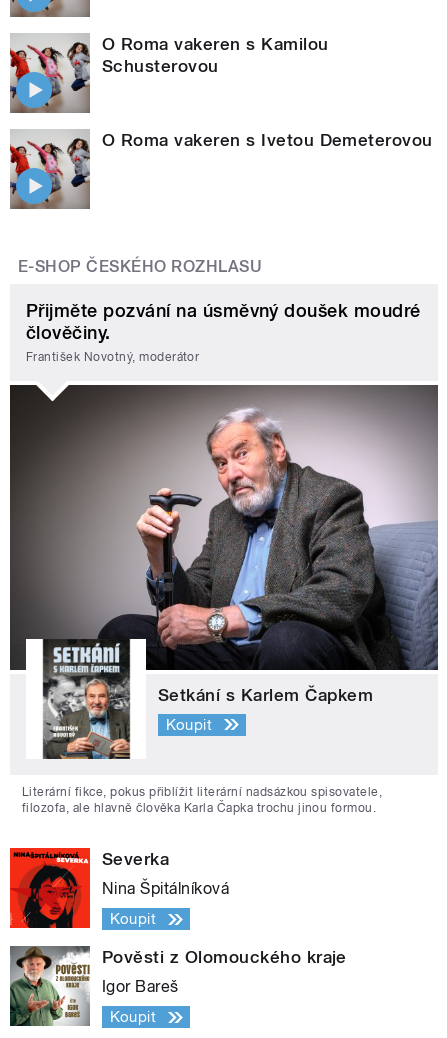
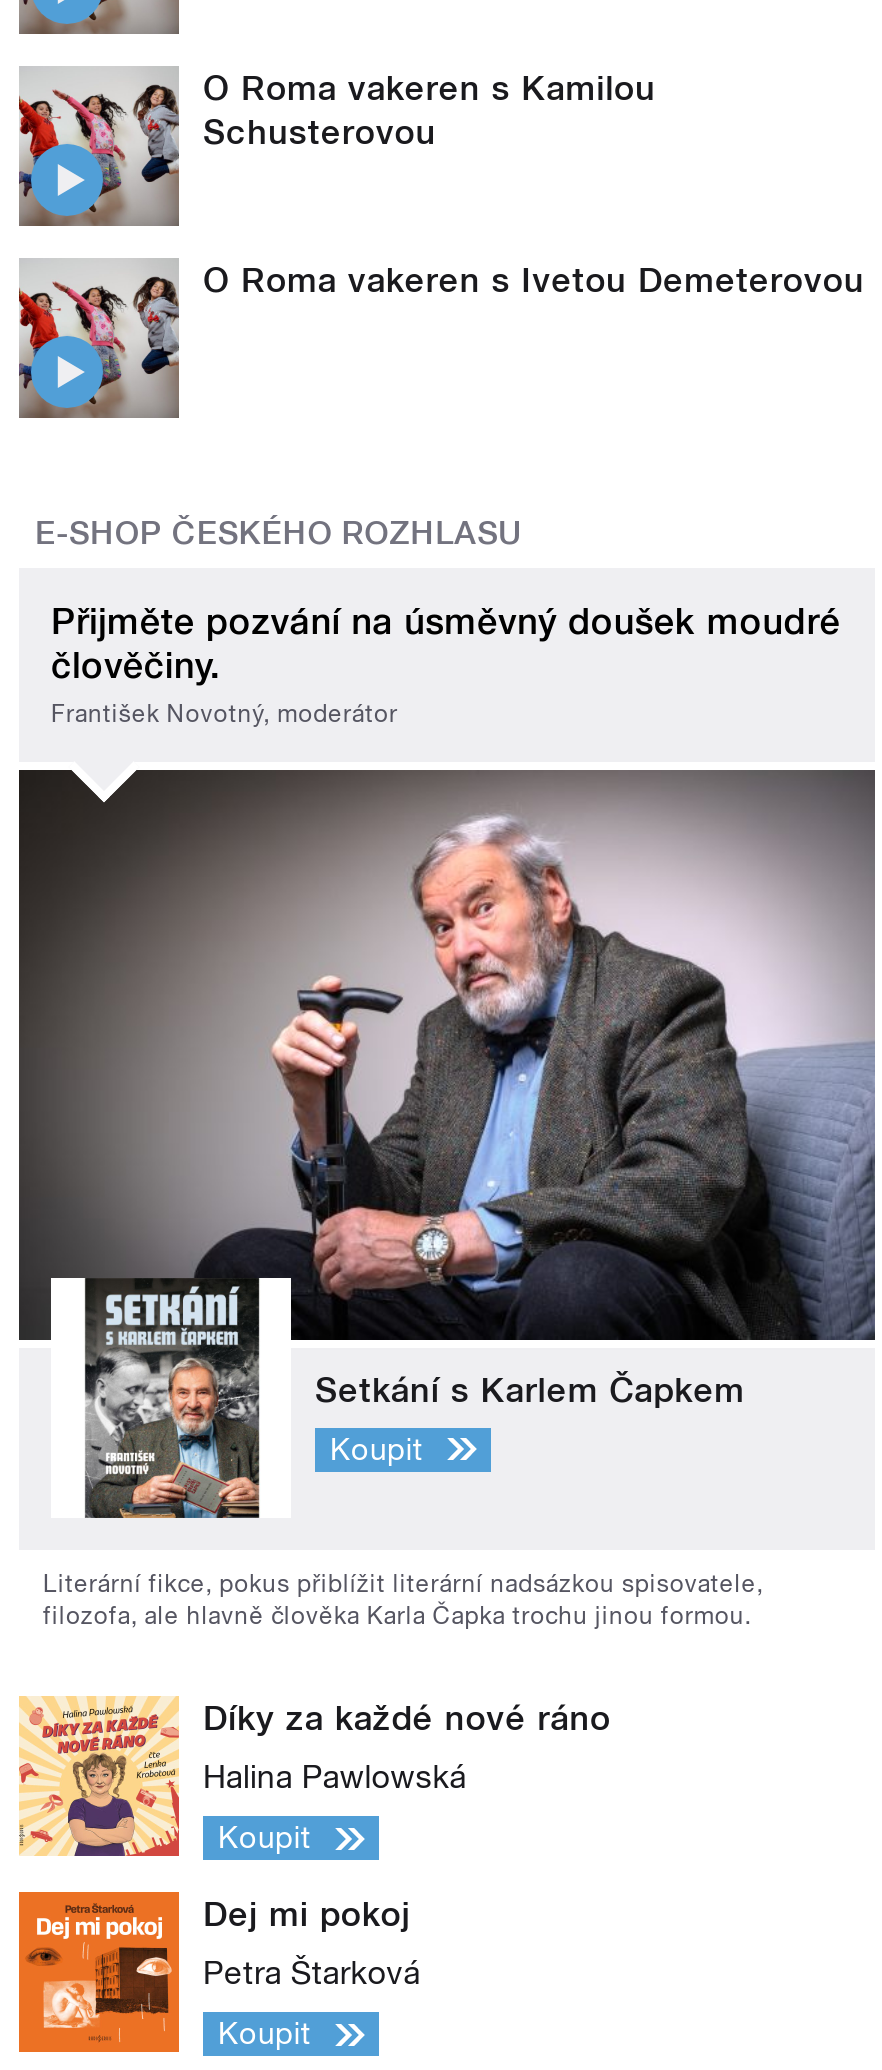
- [image]
- Severka
+ [image]
+ Díky za každé nové ráno

- Nina Špitálníková
+ Halina Pawlowská

- [image]
- Pověsti z Olomouckého kraje
+ [image]
+ Dej mi pokoj

- Igor Bareš
+ Petra Štarková
